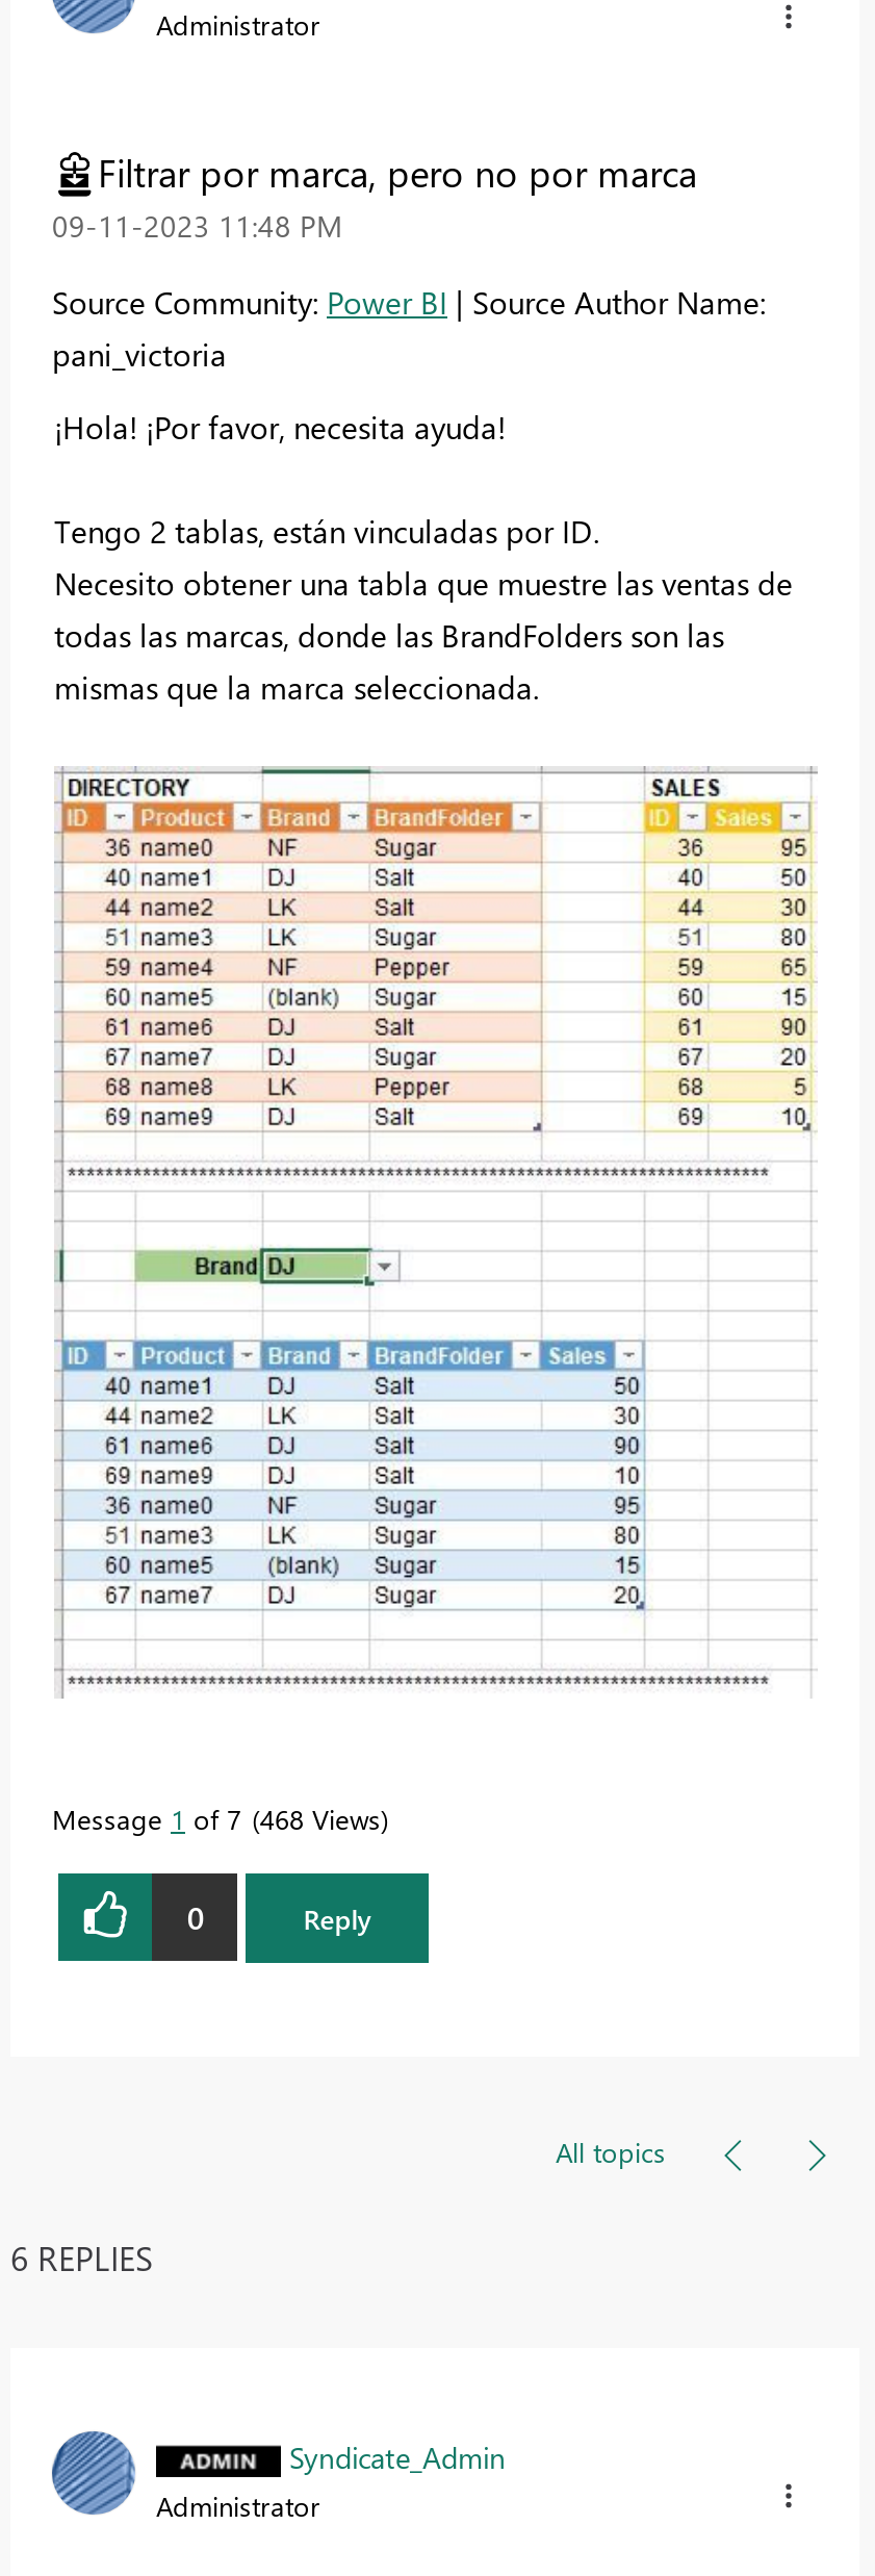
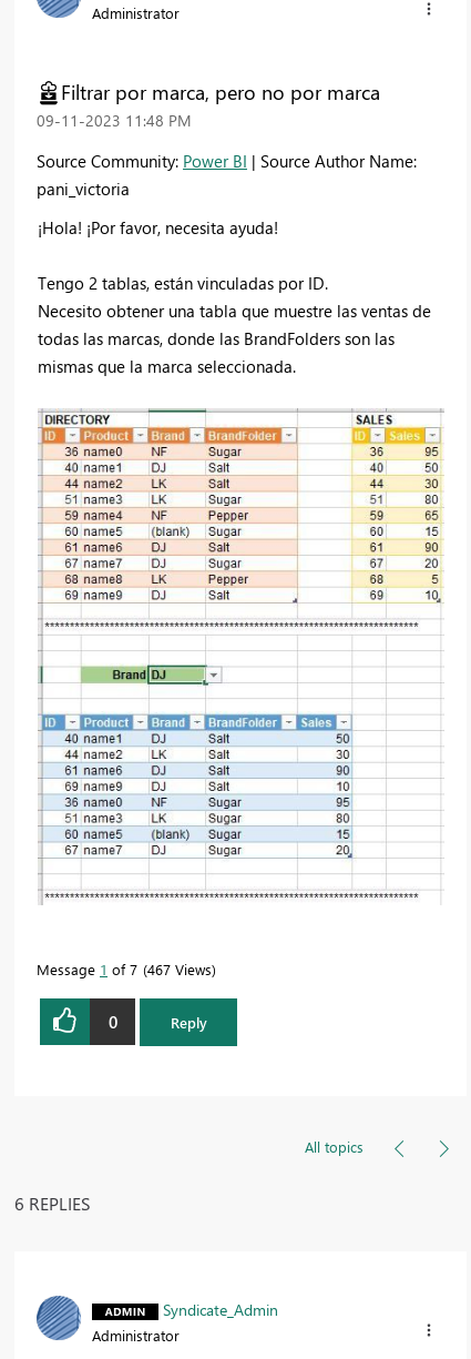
- Message 1 of 7 468 Views
+ Message 1 of 7 467 Views
